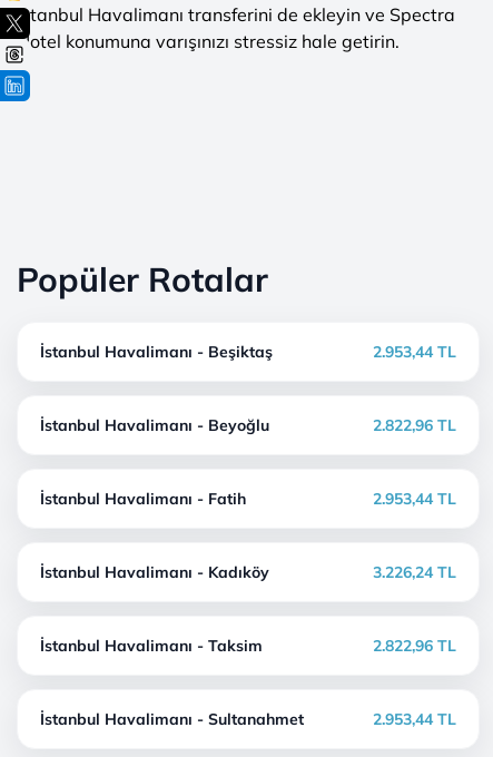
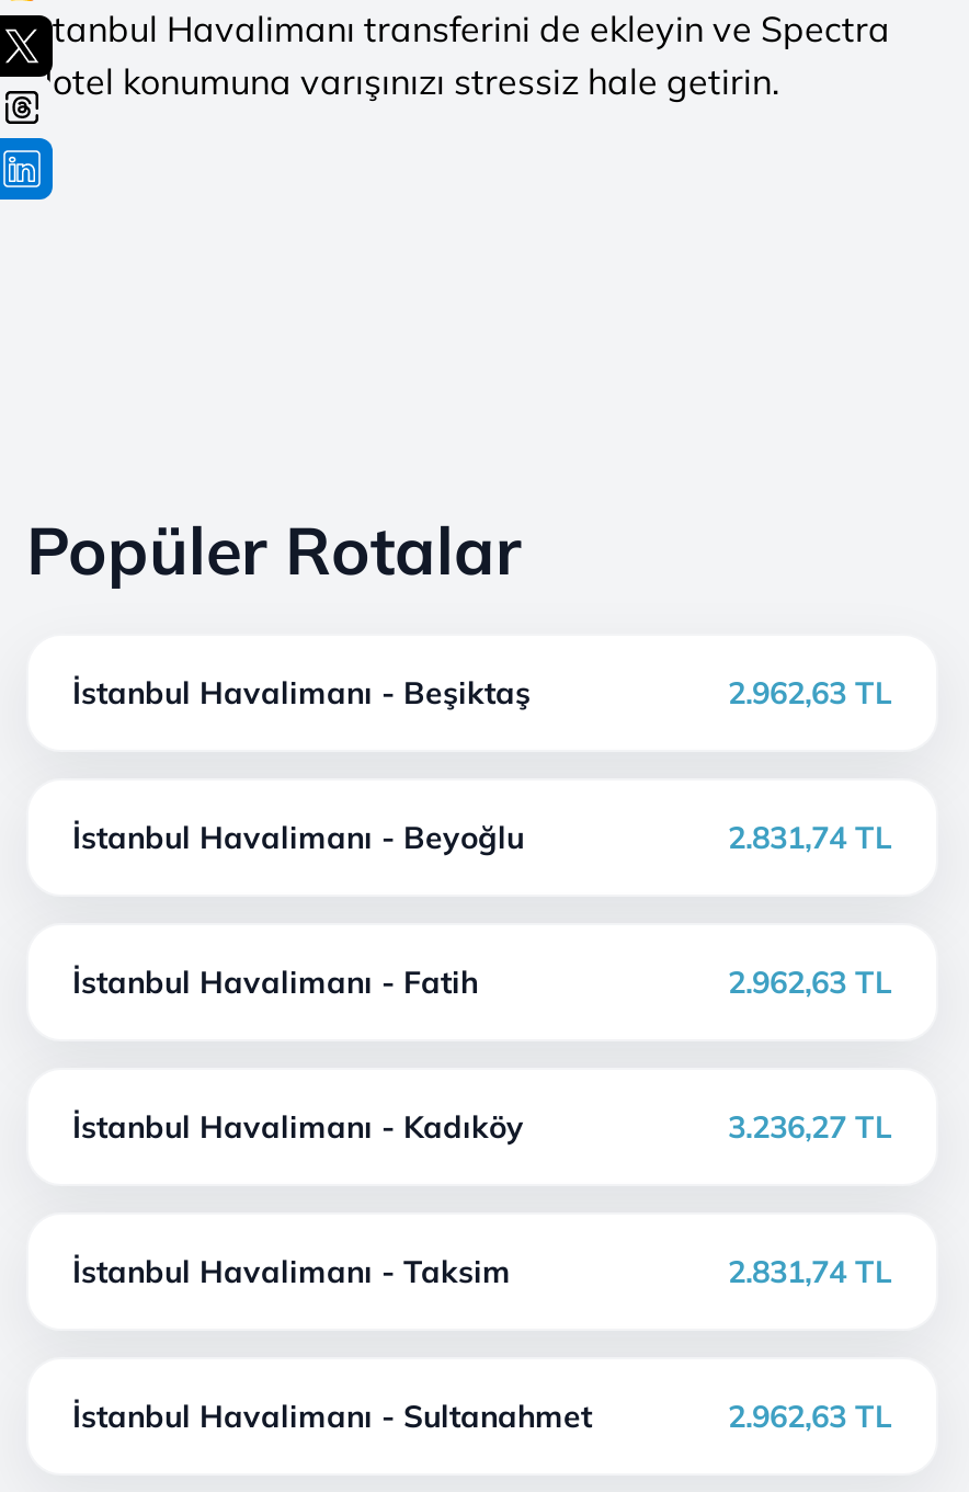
- 2.953,44 TL
+ 2.962,63 TL

- 2.822,96 TL
+ 2.831,74 TL

- 2.953,44 TL
+ 2.962,63 TL

- 3.226,24 TL
+ 3.236,27 TL

- 2.822,96 TL
+ 2.831,74 TL

- 2.953,44 TL
+ 2.962,63 TL
